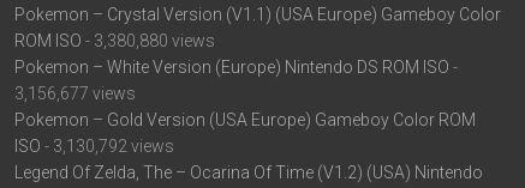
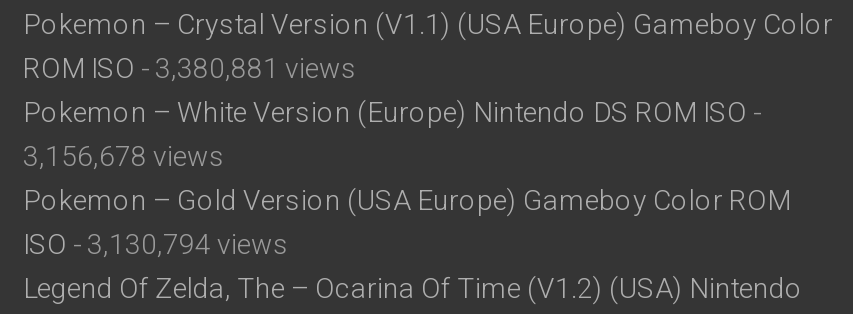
- ROM ISO - 3,380,880 views
+ ROM ISO - 3,380,881 views

- 3,156,677 views
+ 3,156,678 views

- ISO - 3,130,792 views
+ ISO - 3,130,794 views
